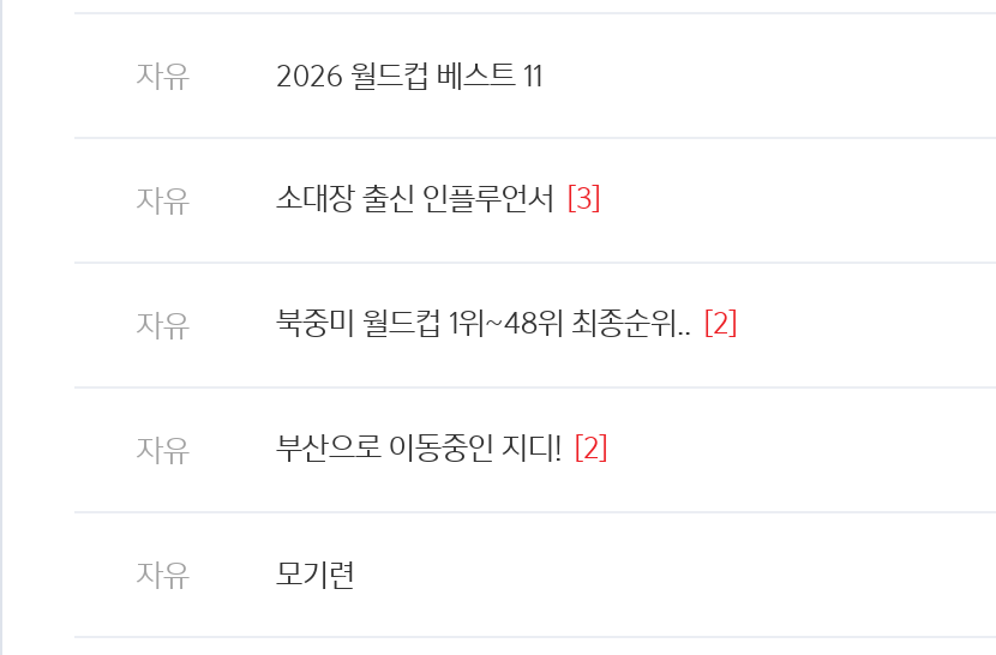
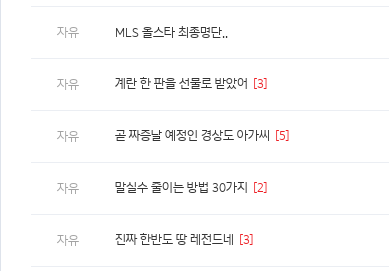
- 2026 월드컵 베스트 11
+ MLS 올스타 최종명단..

- 소대장 출신 인플루언서 [3]
+ 계란 한 판을 선물로 받았어 [3]

- 북중미 월드컵 1위~48위 최종순위.. [2]
+ 곧 짜증날 예정인 경상도 아가씨 [5]

- 부산으로 이동중인 지디! [2]
+ 말실수 줄이는 방법 30가지 [2]

- 모기련
+ 진짜 한반도 땅 레전드네 [3]
